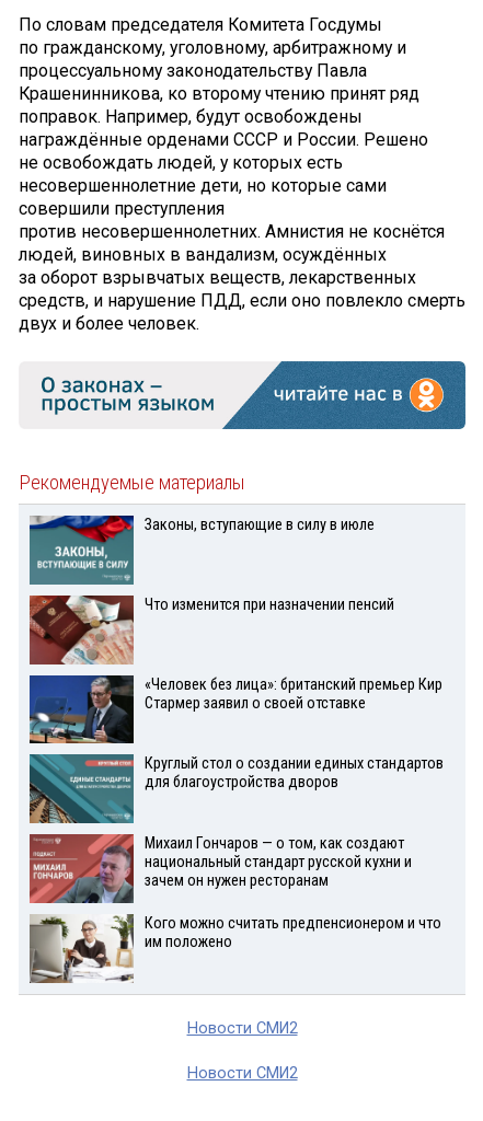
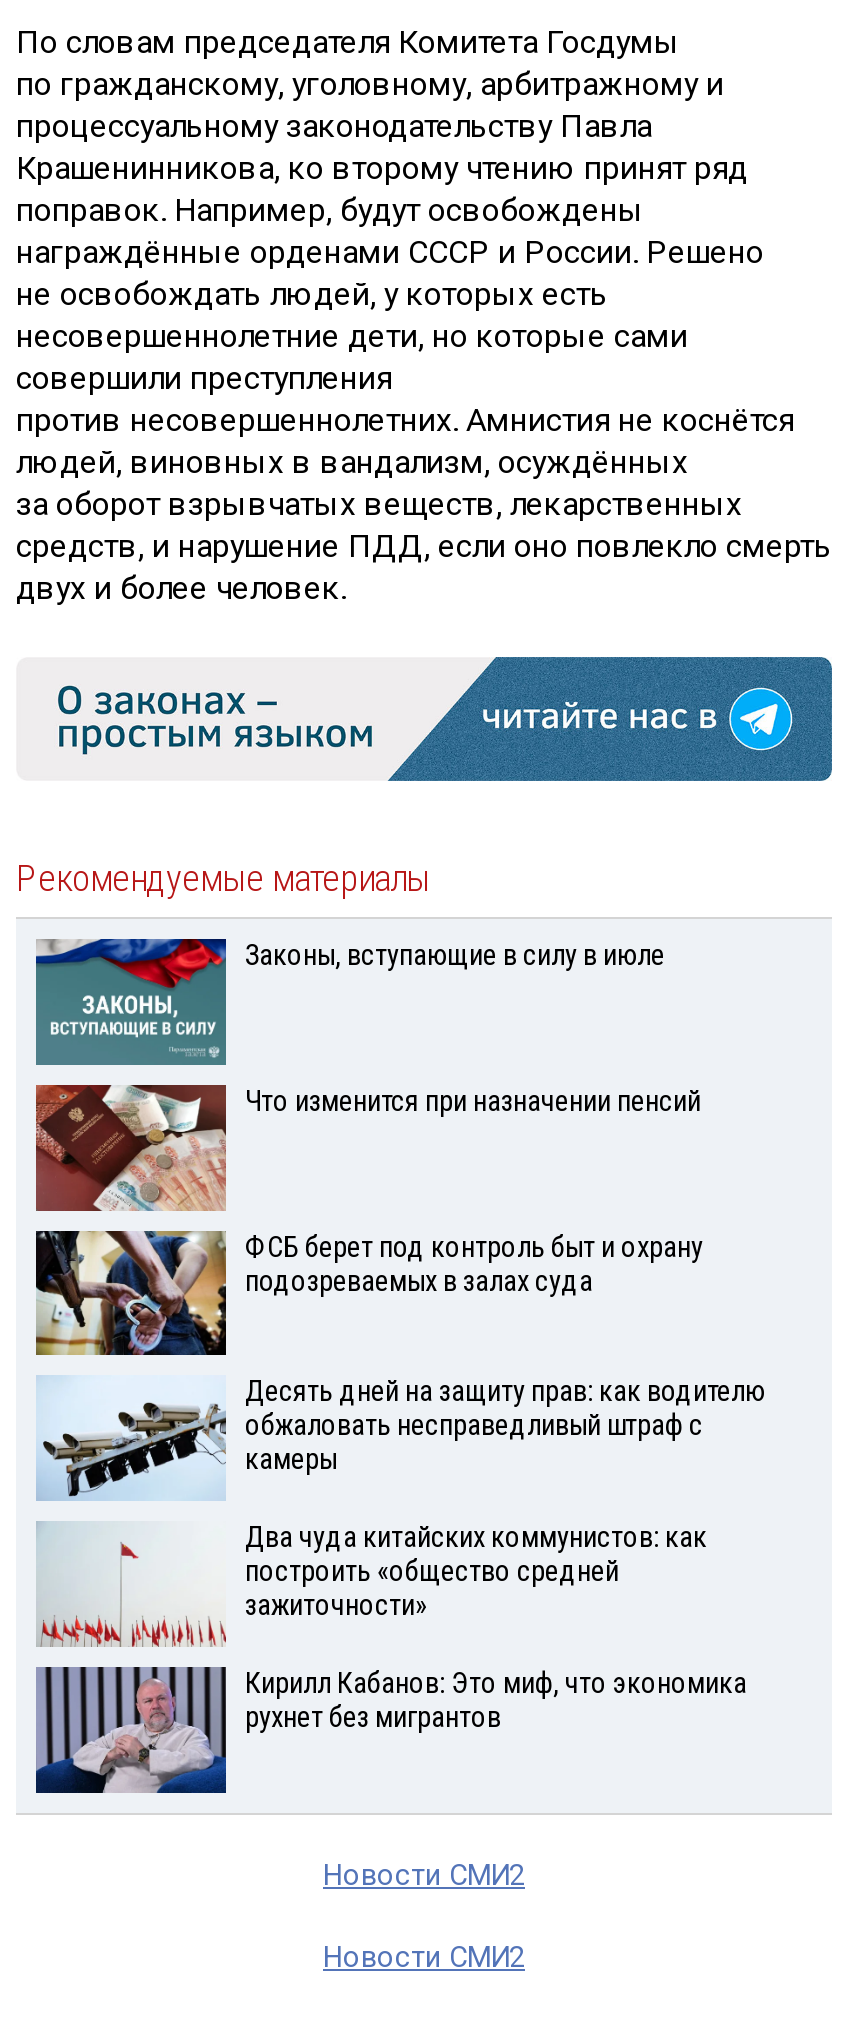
- [image]
+ [image]

- [image]
- «Человек без лица»: британский премьер Кир
- Стармер заявил о своей отставке
+ [image]
+ ФСБ берет под контроль быт и охрану
+ подозреваемых в залах суда

- [image]
- Круглый стол о создании единых стандартов
- для благоустройства дворов
+ [image]
+ Десять дней на защиту прав: как водителю
+ обжаловать несправедливый штраф с
+ камеры

- [image]
- Михаил Гончаров — о том, как создают
- национальный стандарт русской кухни и
- зачем он нужен ресторанам
+ [image]
+ Два чуда китайских коммунистов: как
+ построить «общество средней
+ зажиточности»

- [image]
- Кого можно считать предпенсионером и что
- им положено
+ [image]
+ Кирилл Кабанов: Это миф, что экономика
+ рухнет без мигрантов
